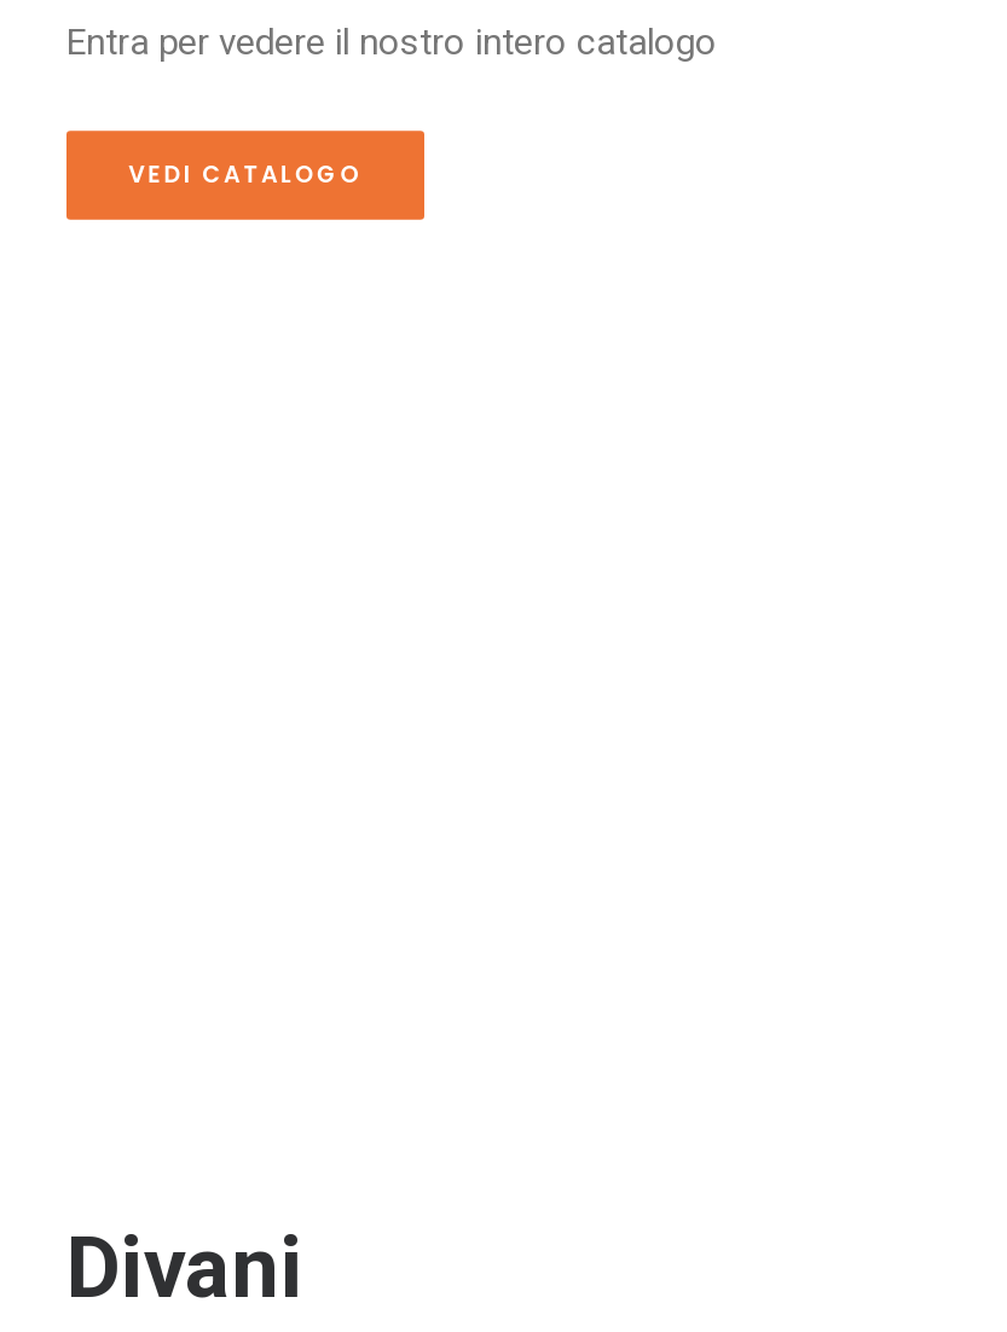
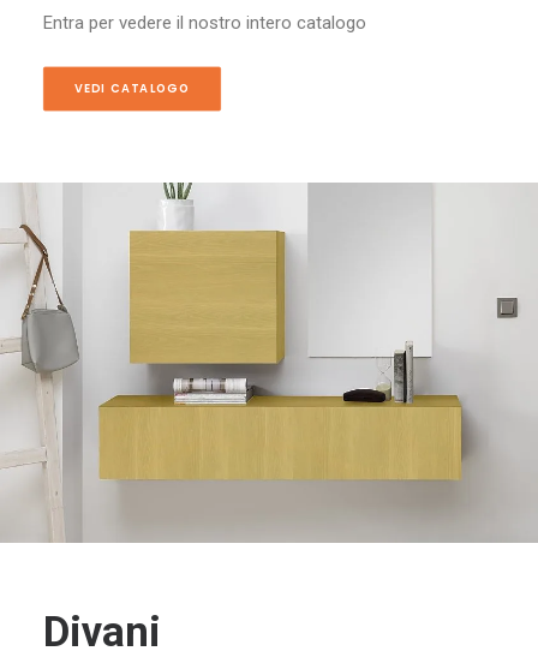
+ [image]
